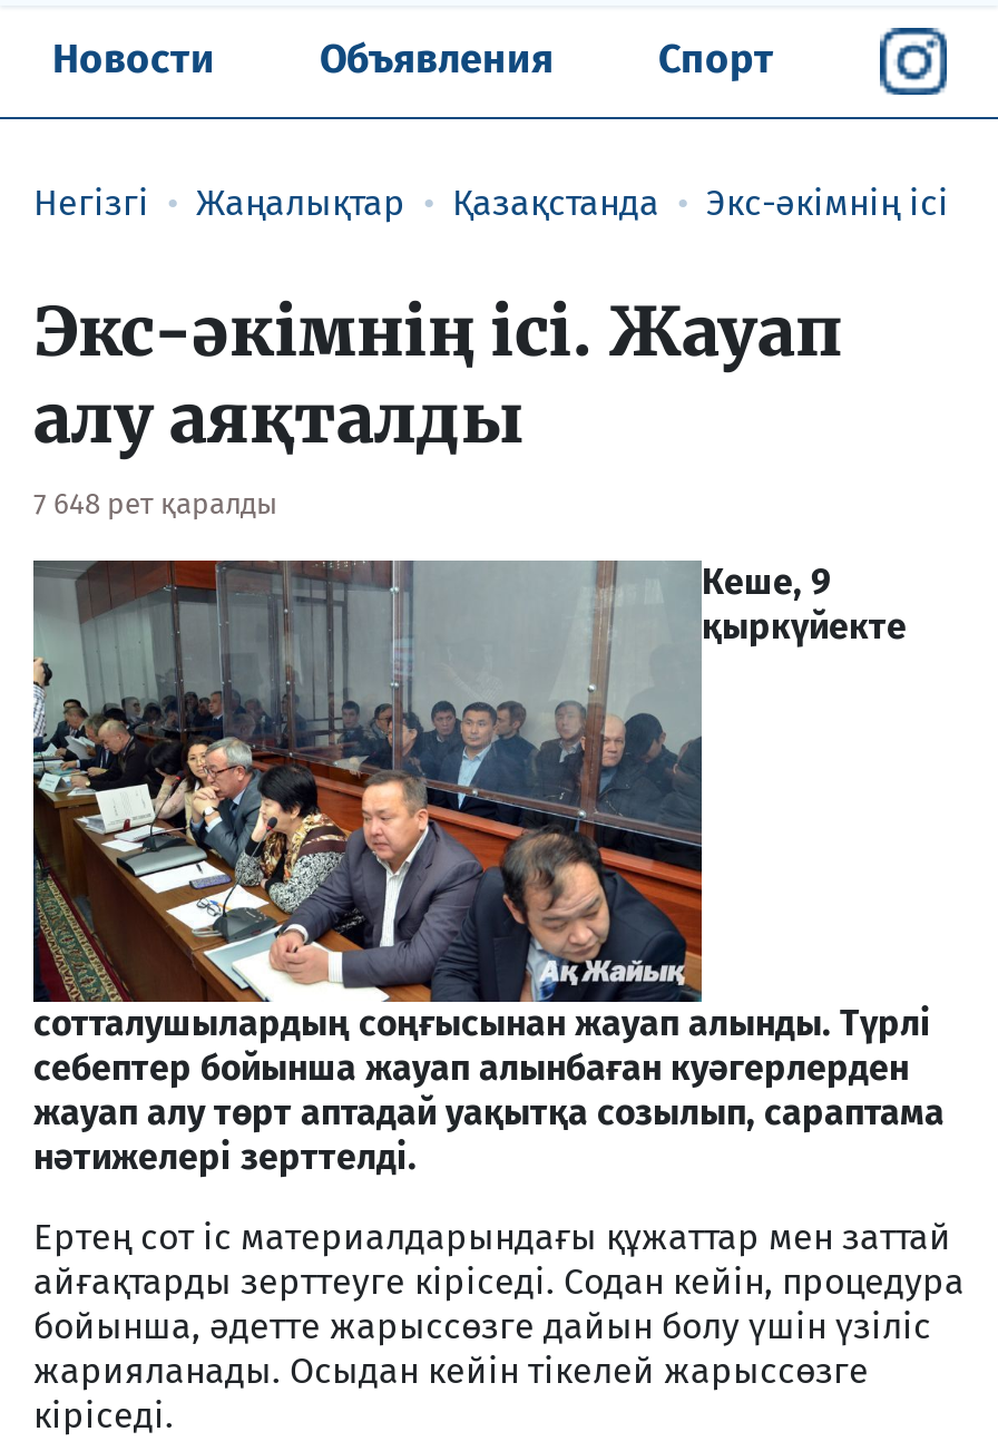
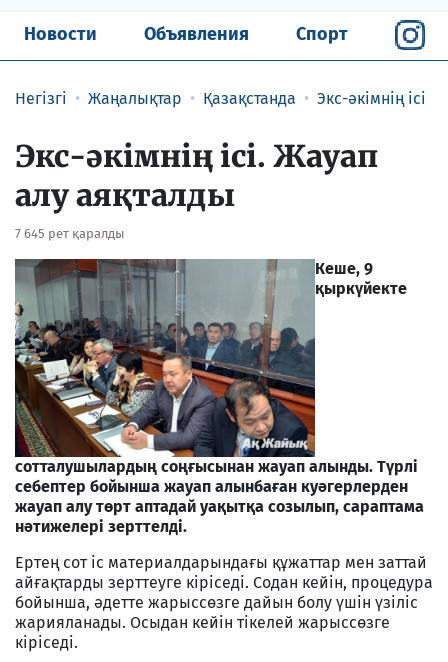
- 7 648 рет қаралды
+ 7 645 рет қаралды
